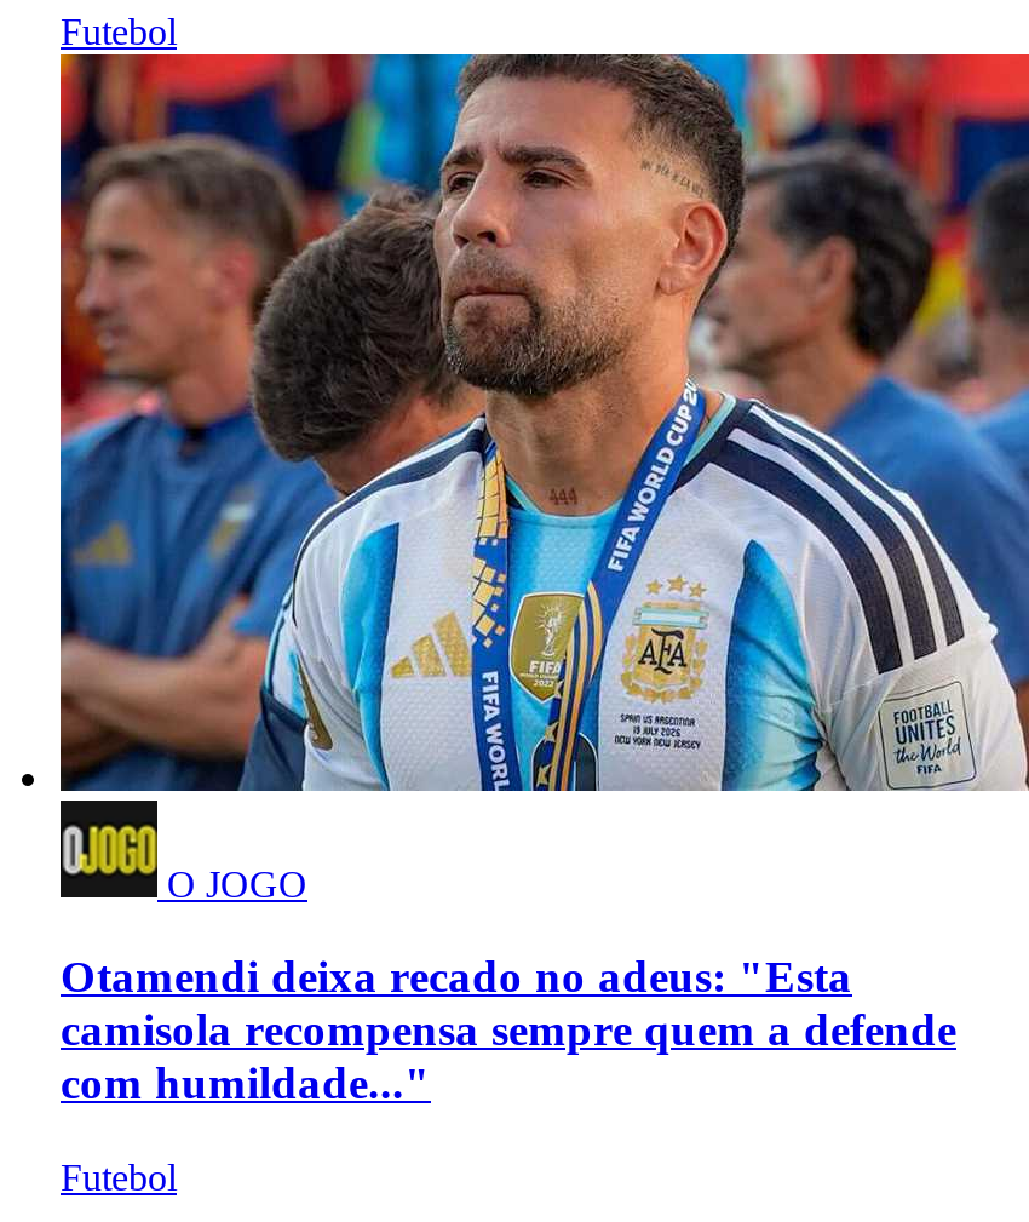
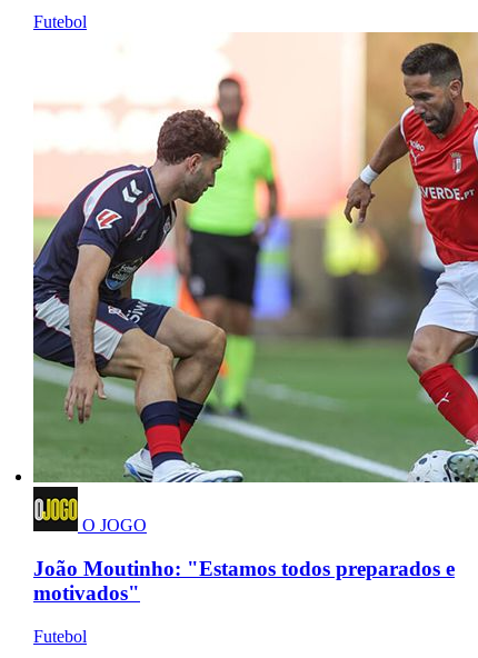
- [image]
+ [image]

moved down: O JOGO

- Otamendi deixa recado no adeus: "Esta
- camisola recompensa sempre quem a defende
- com humildade..."
+ João Moutinho: "Estamos todos preparados e
+ motivados"
